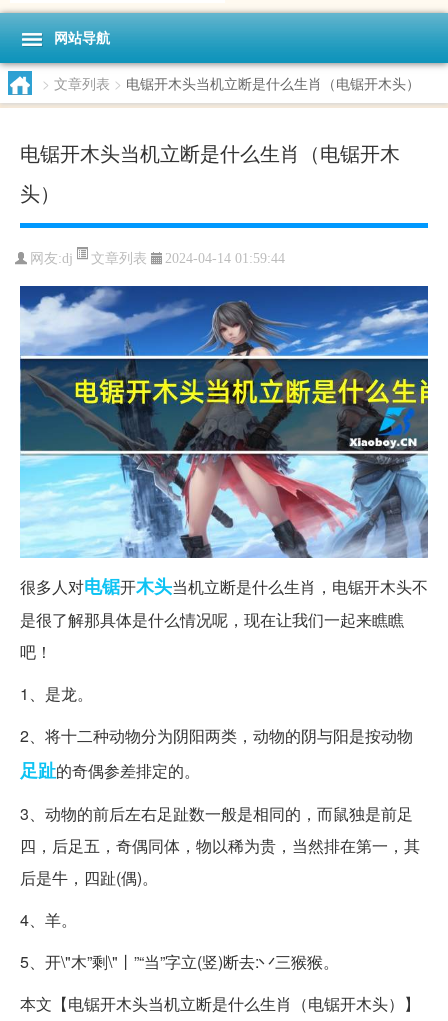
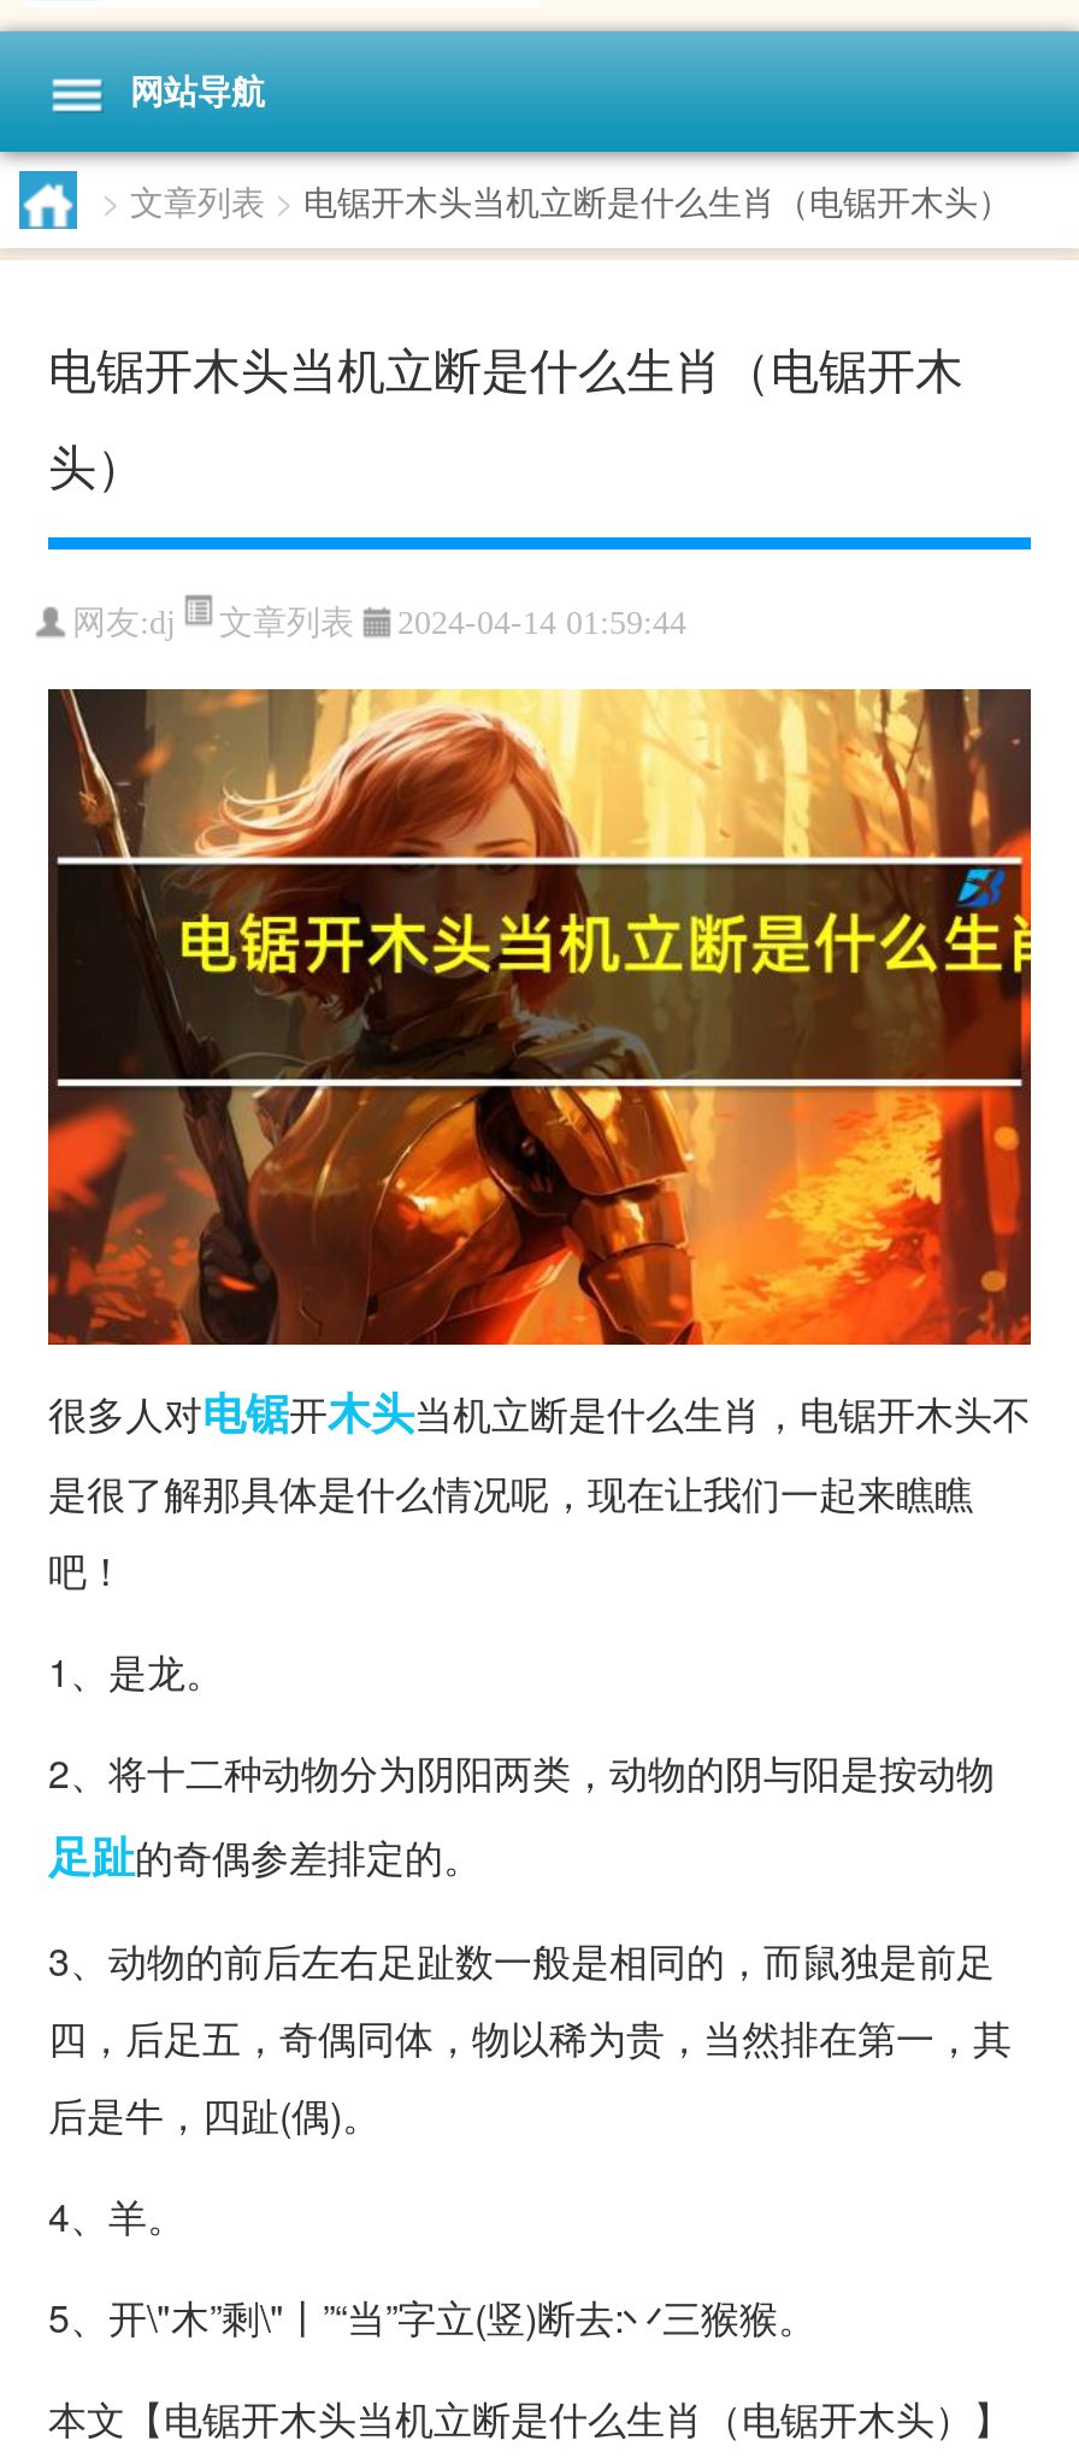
- [image]
+ [image]
